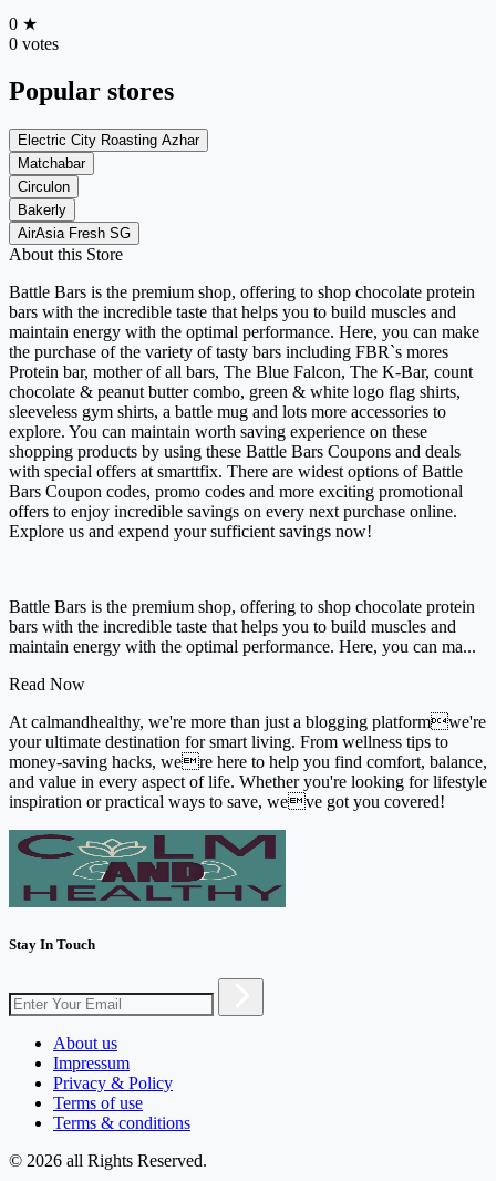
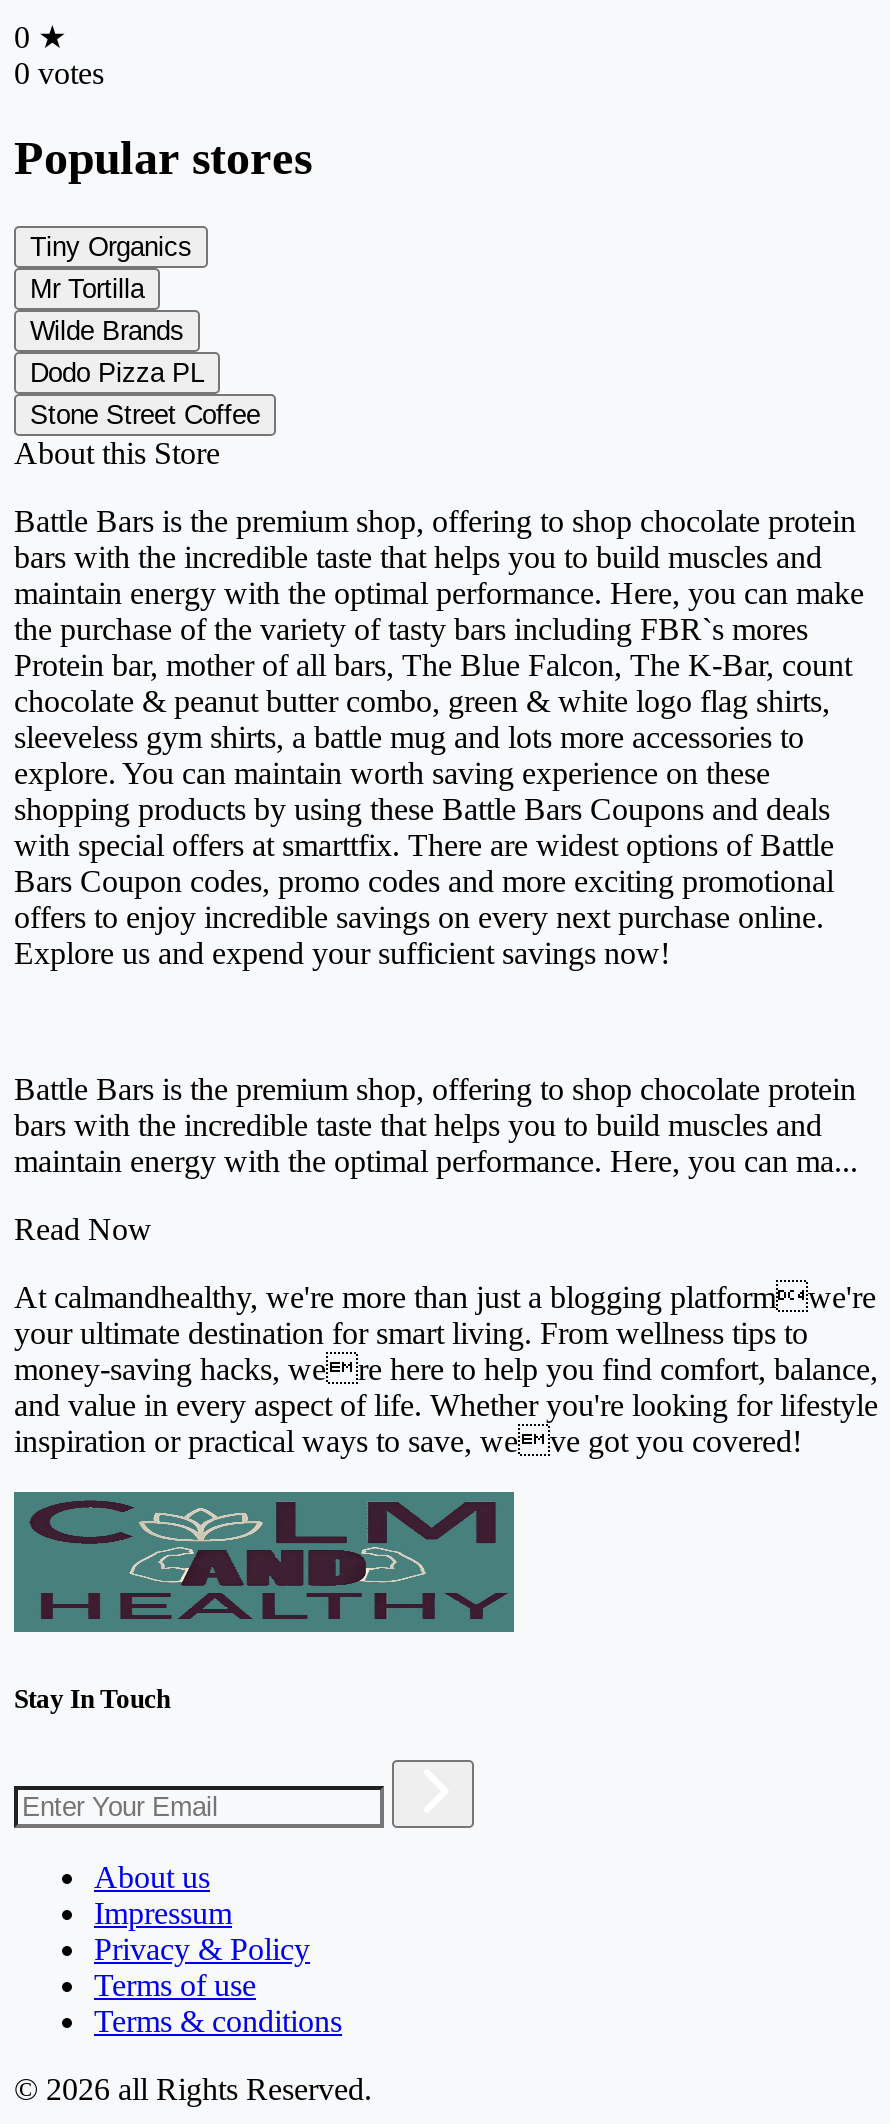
- Electric City Roasting Azhar
- Matchabar
- Circulon
- Bakerly
- AirAsia Fresh SG
+ Tiny Organics
+ Mr Tortilla
+ Wilde Brands
+ Dodo Pizza PL
+ Stone Street Coffee
